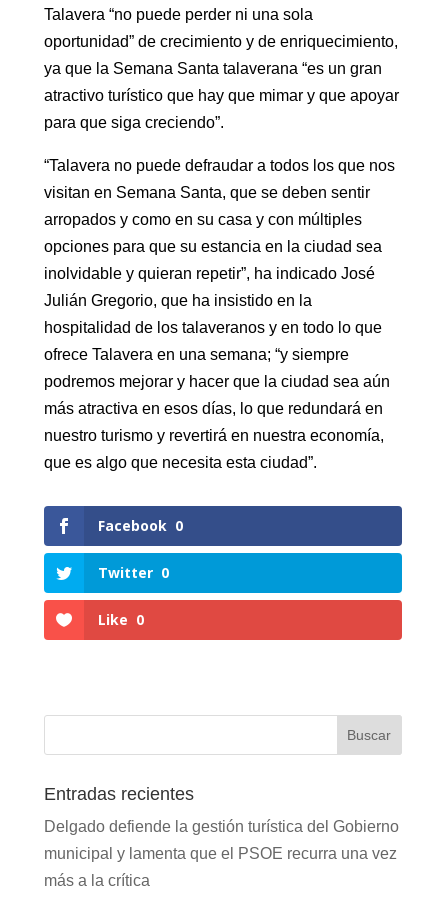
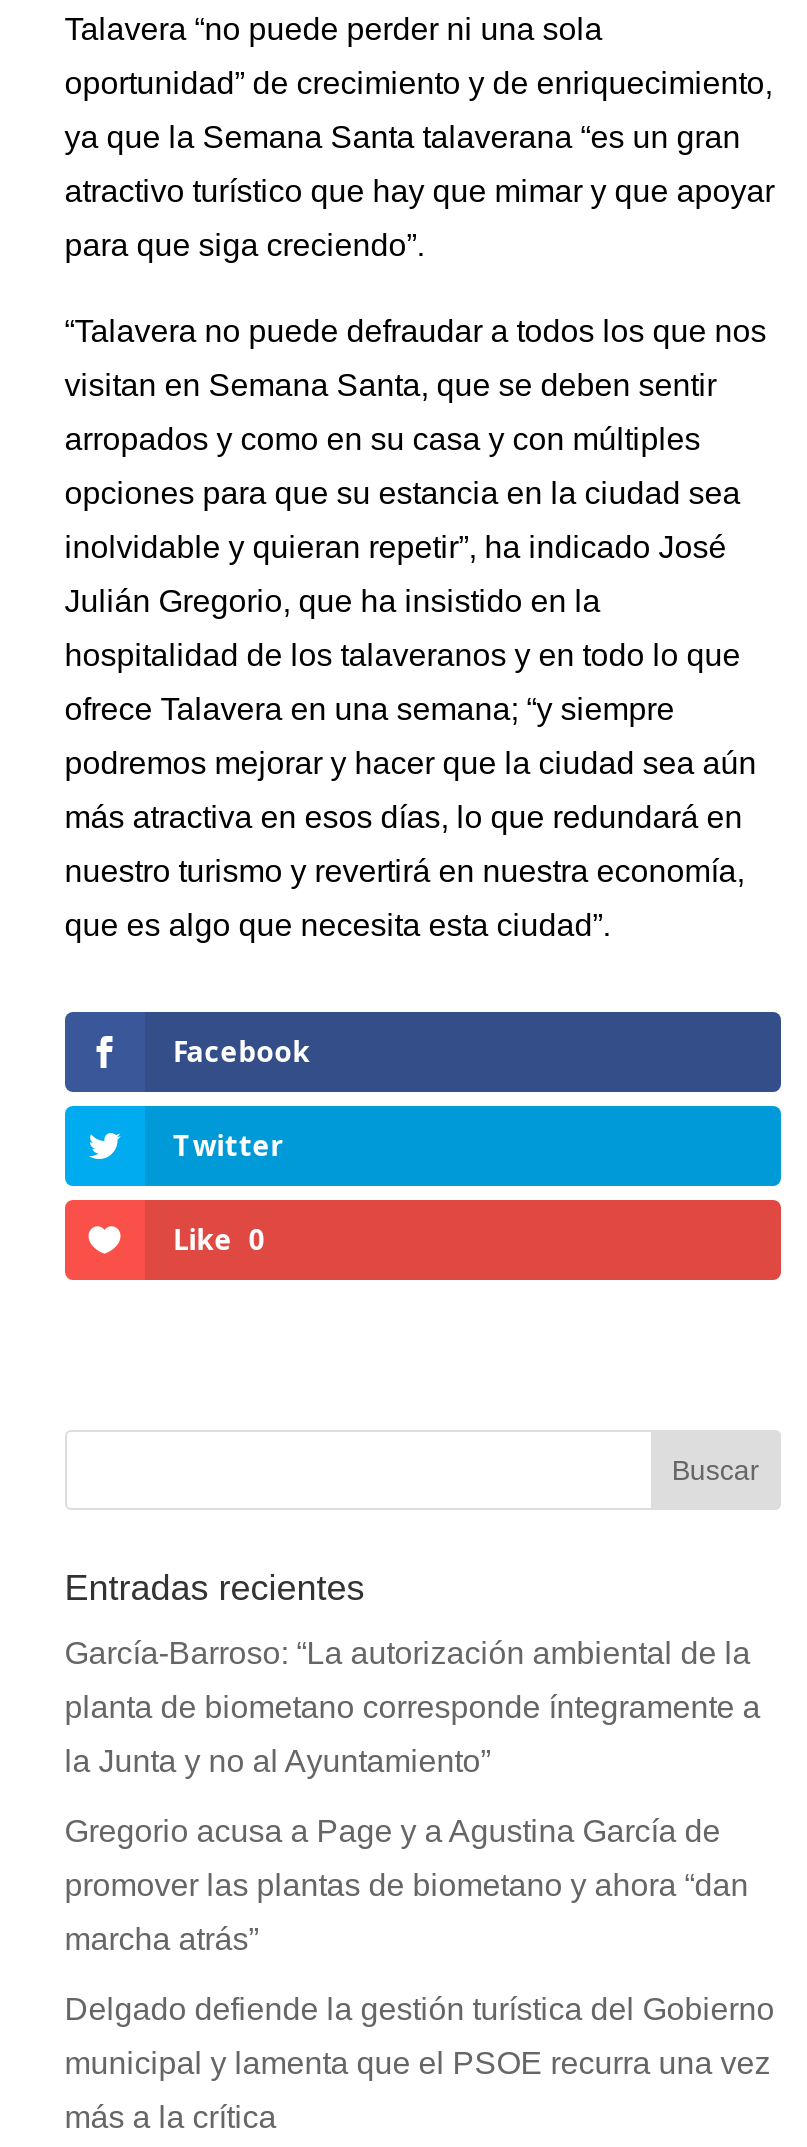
- Facebook 0
+ Facebook

- Twitter 0
+ Twitter

+ García-Barroso: “La autorización ambiental de la
+ planta de biometano corresponde íntegramente a
+ la Junta y no al Ayuntamiento”
+ Gregorio acusa a Page y a Agustina García de
+ promover las plantas de biometano y ahora “dan
+ marcha atrás”
